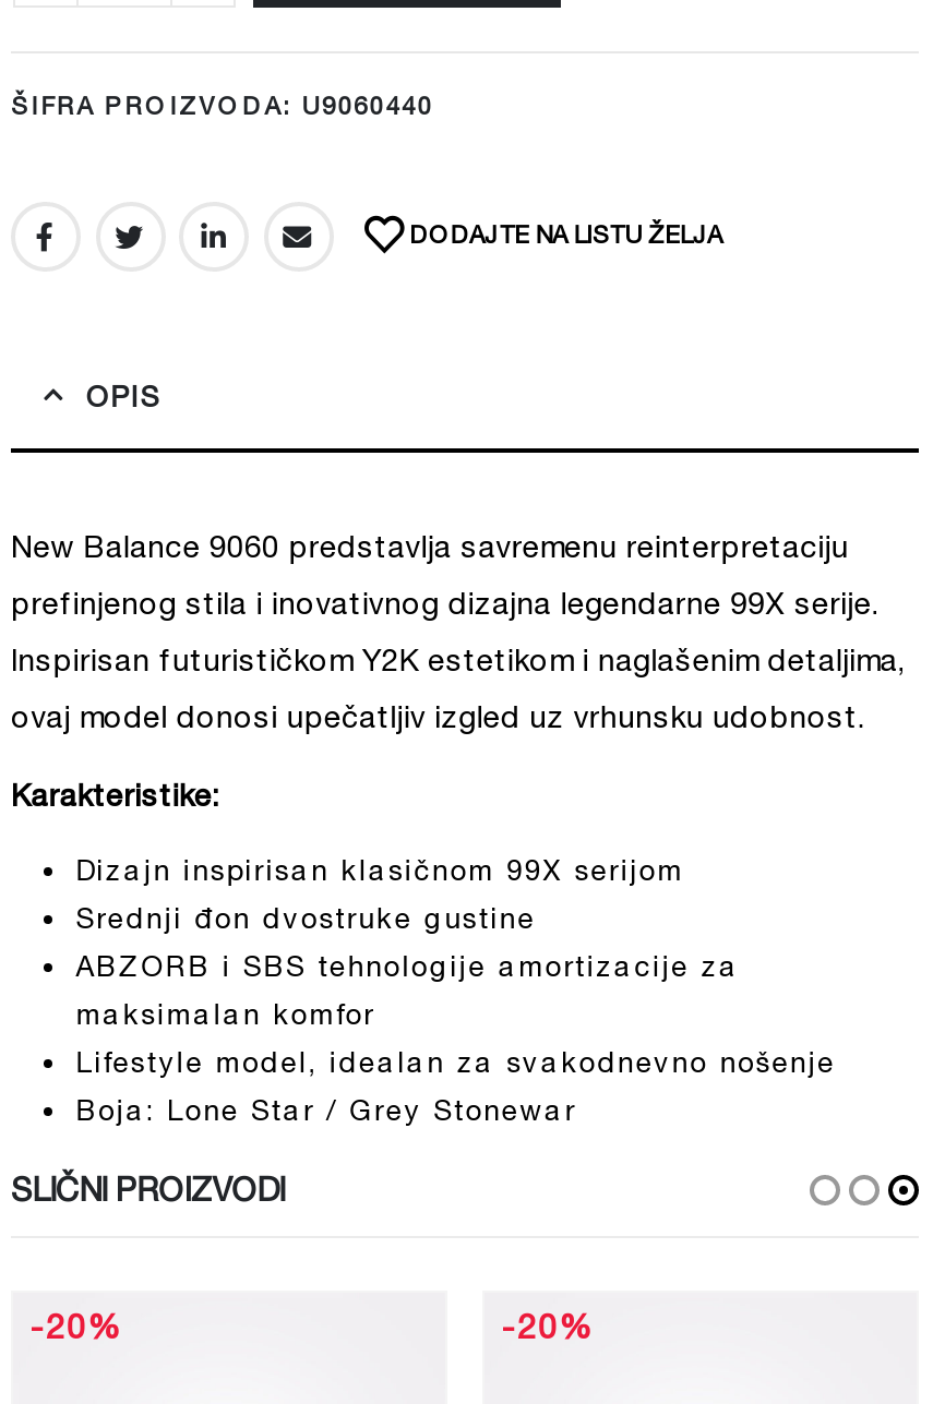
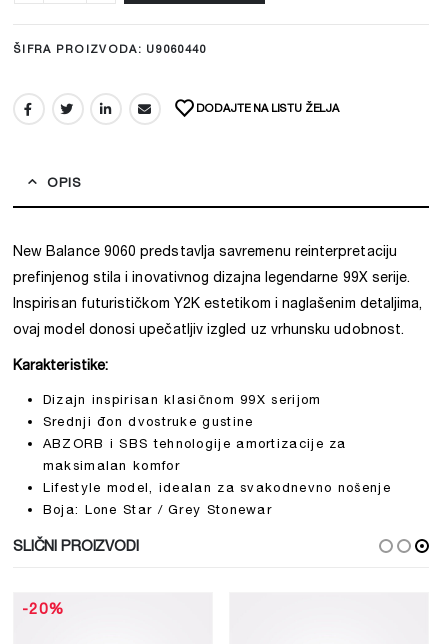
- -20%
